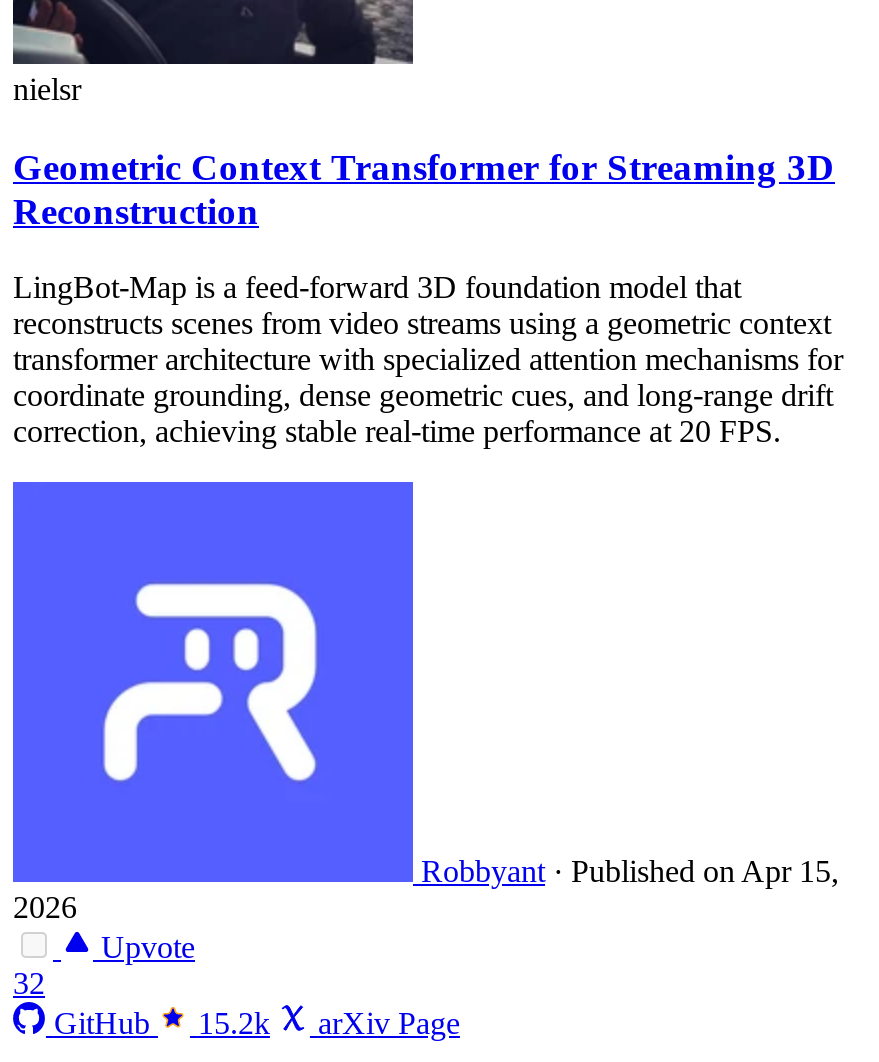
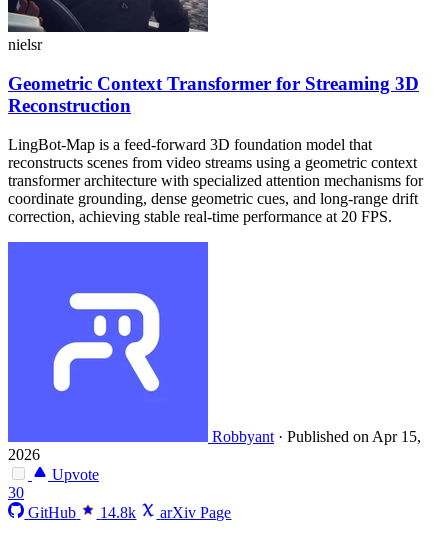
- 32
+ 30

- GitHub 15.2k arXiv Page
+ GitHub 14.8k arXiv Page
